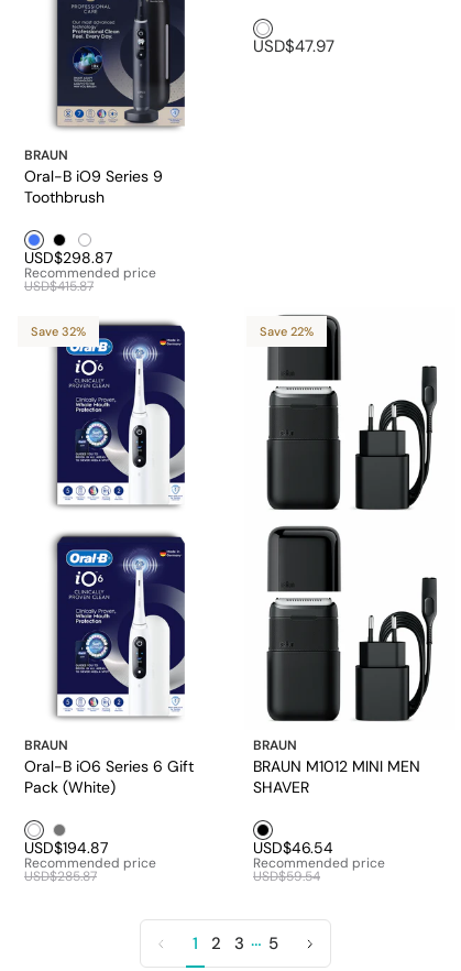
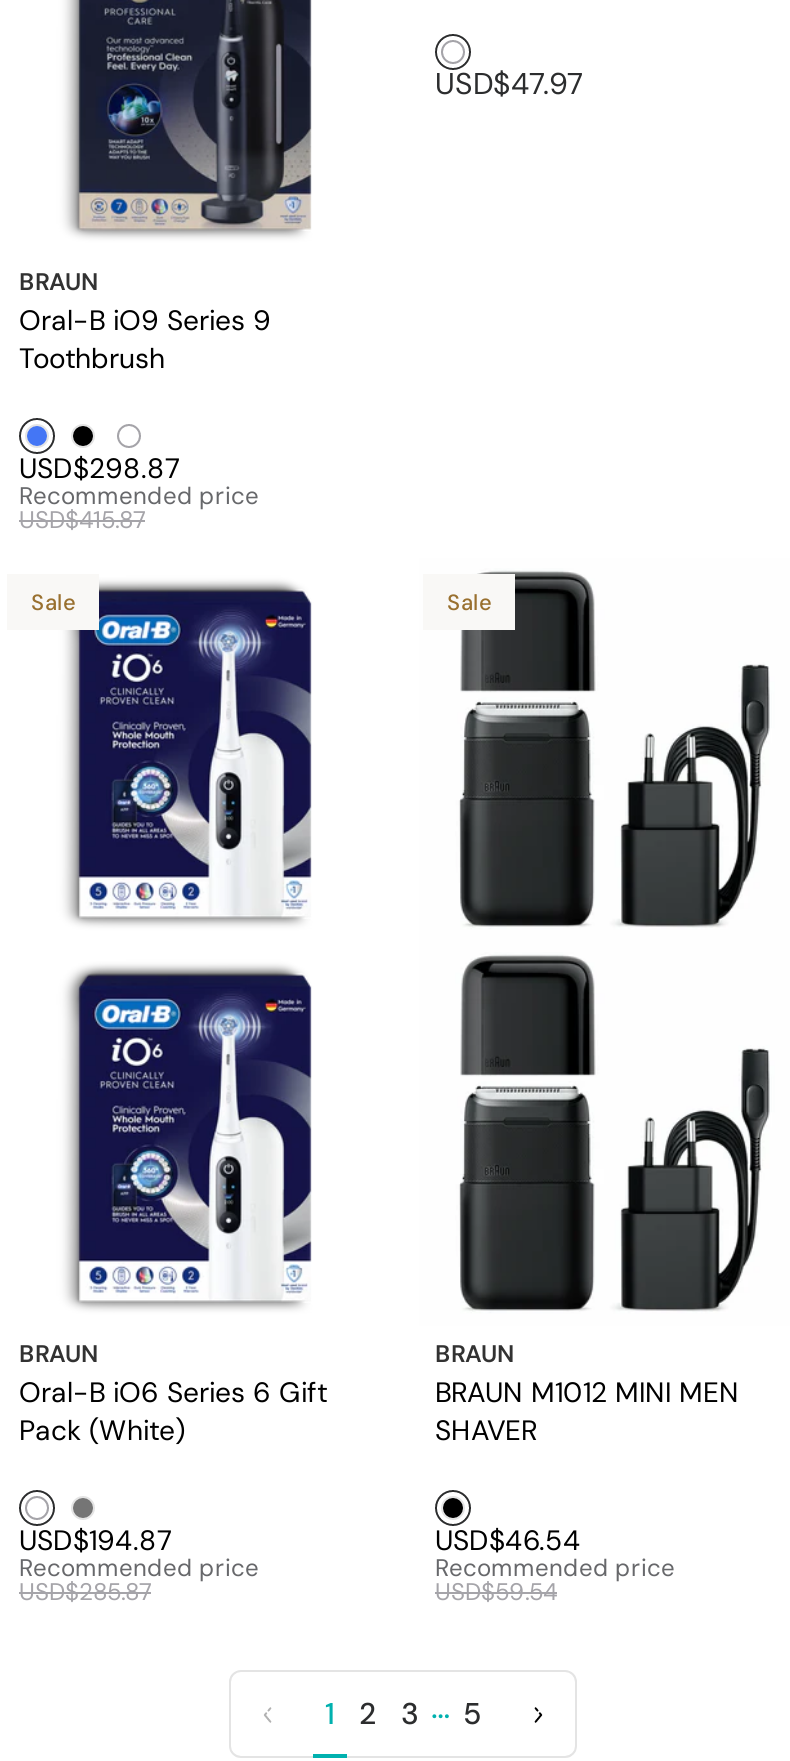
- Save 32%
+ Sale

- Save 22%
+ Sale
